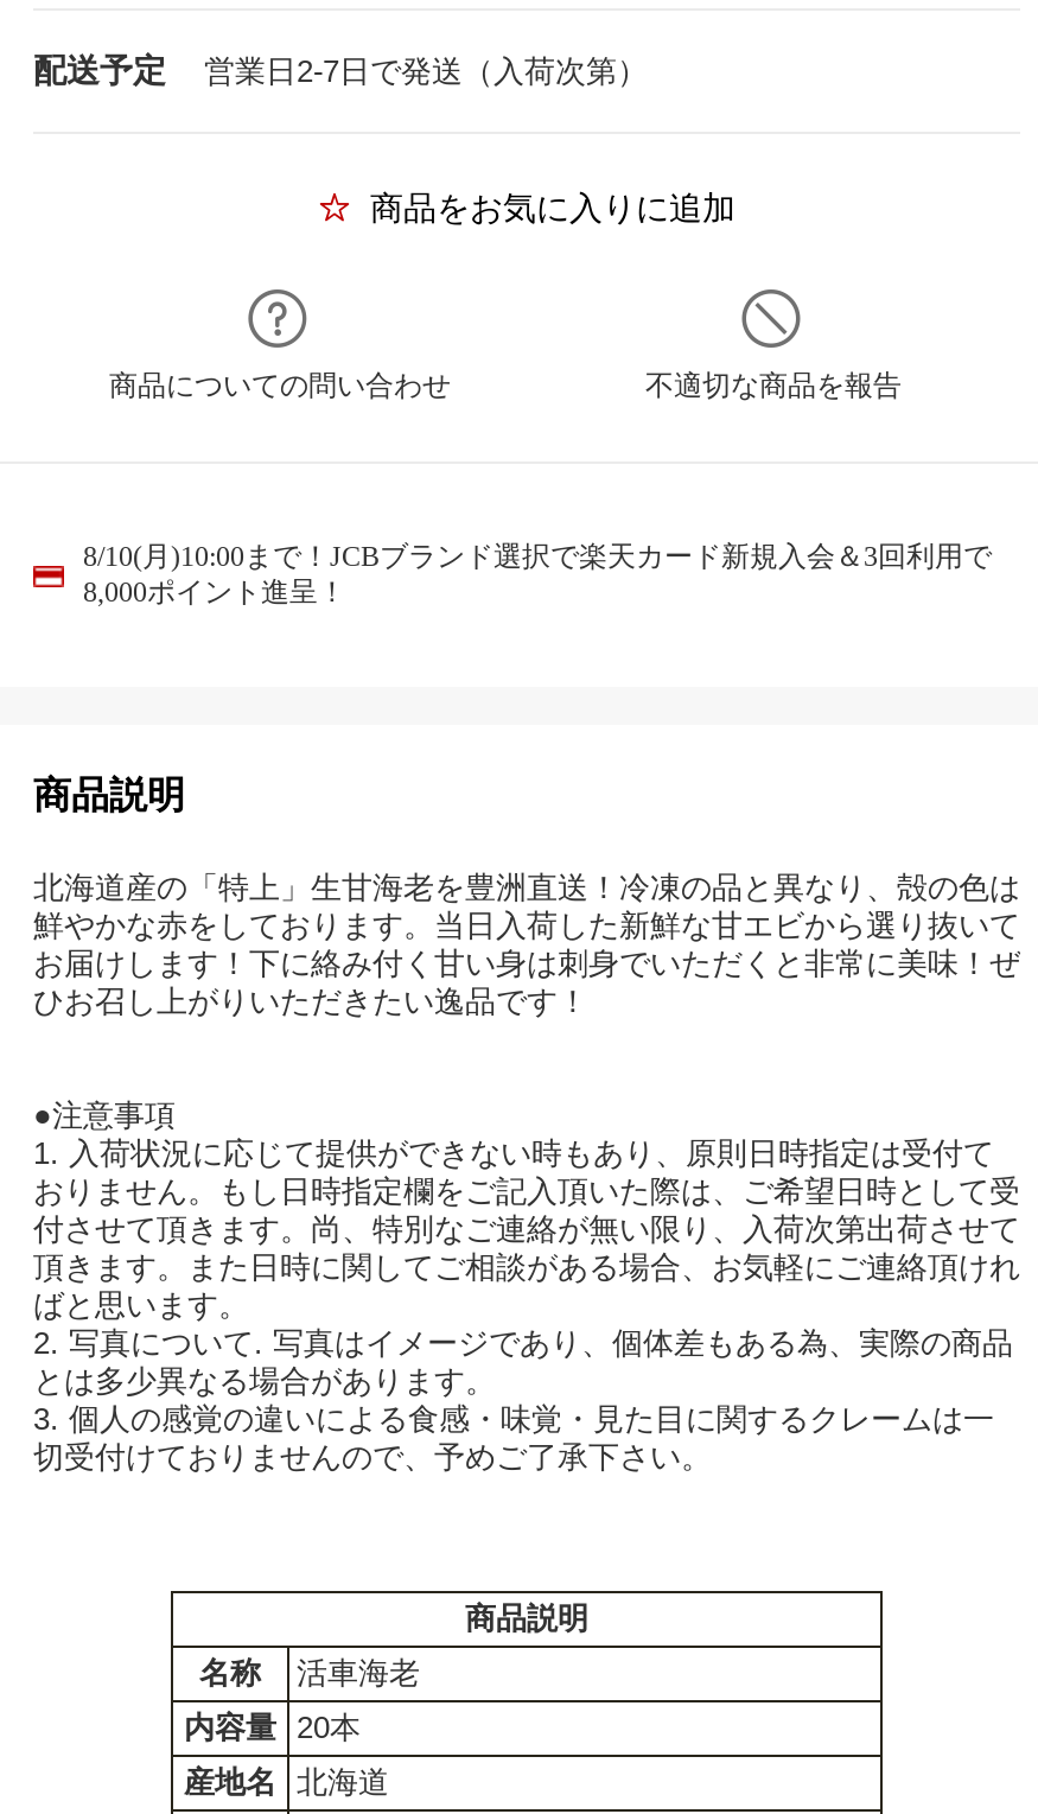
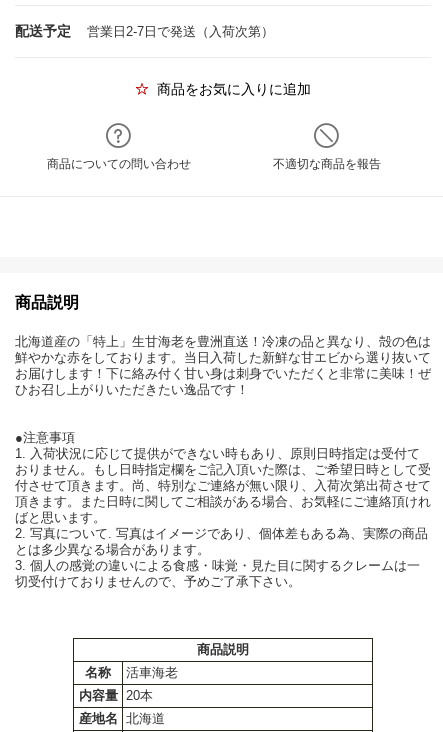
- 8/10(月)10:00まで！JCBブランド選択で楽天カード新規入会＆3回利用で
- 8,000ポイント進呈！
